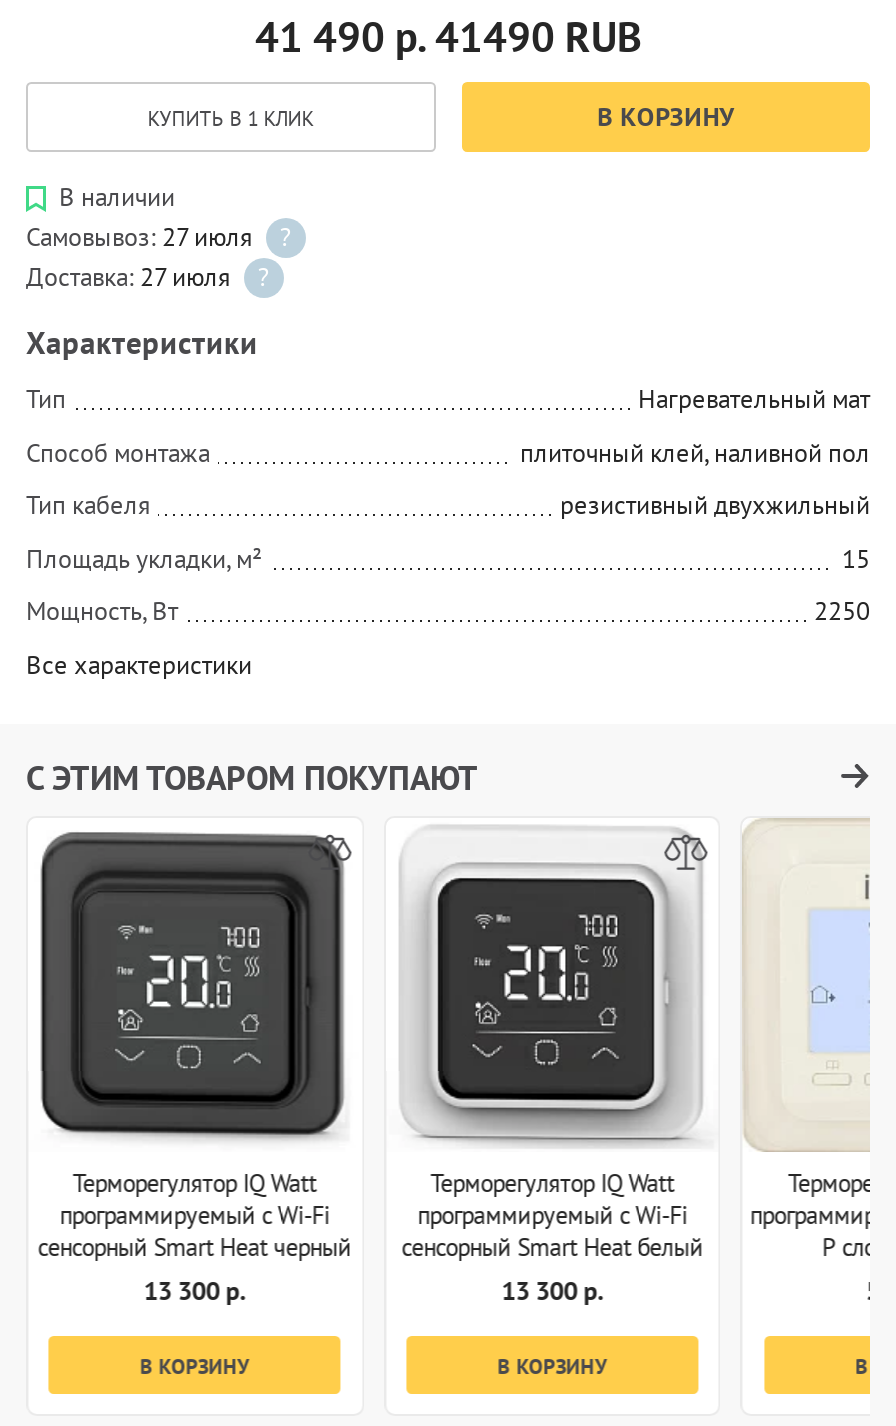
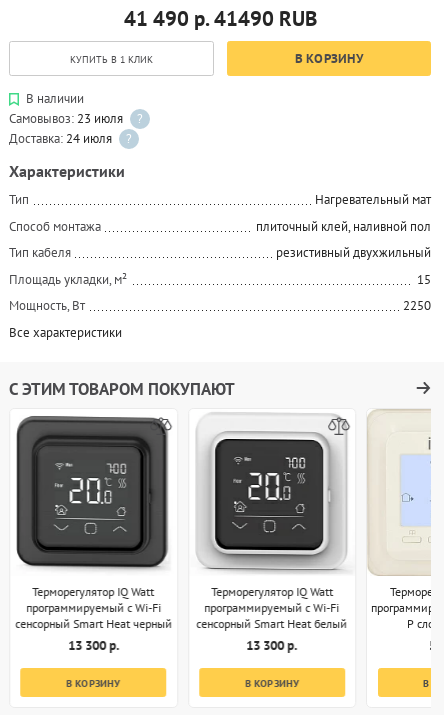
- Самовывоз: 27 июля
+ Самовывоз: 23 июля

- Доставка: 27 июля
+ Доставка: 24 июля
